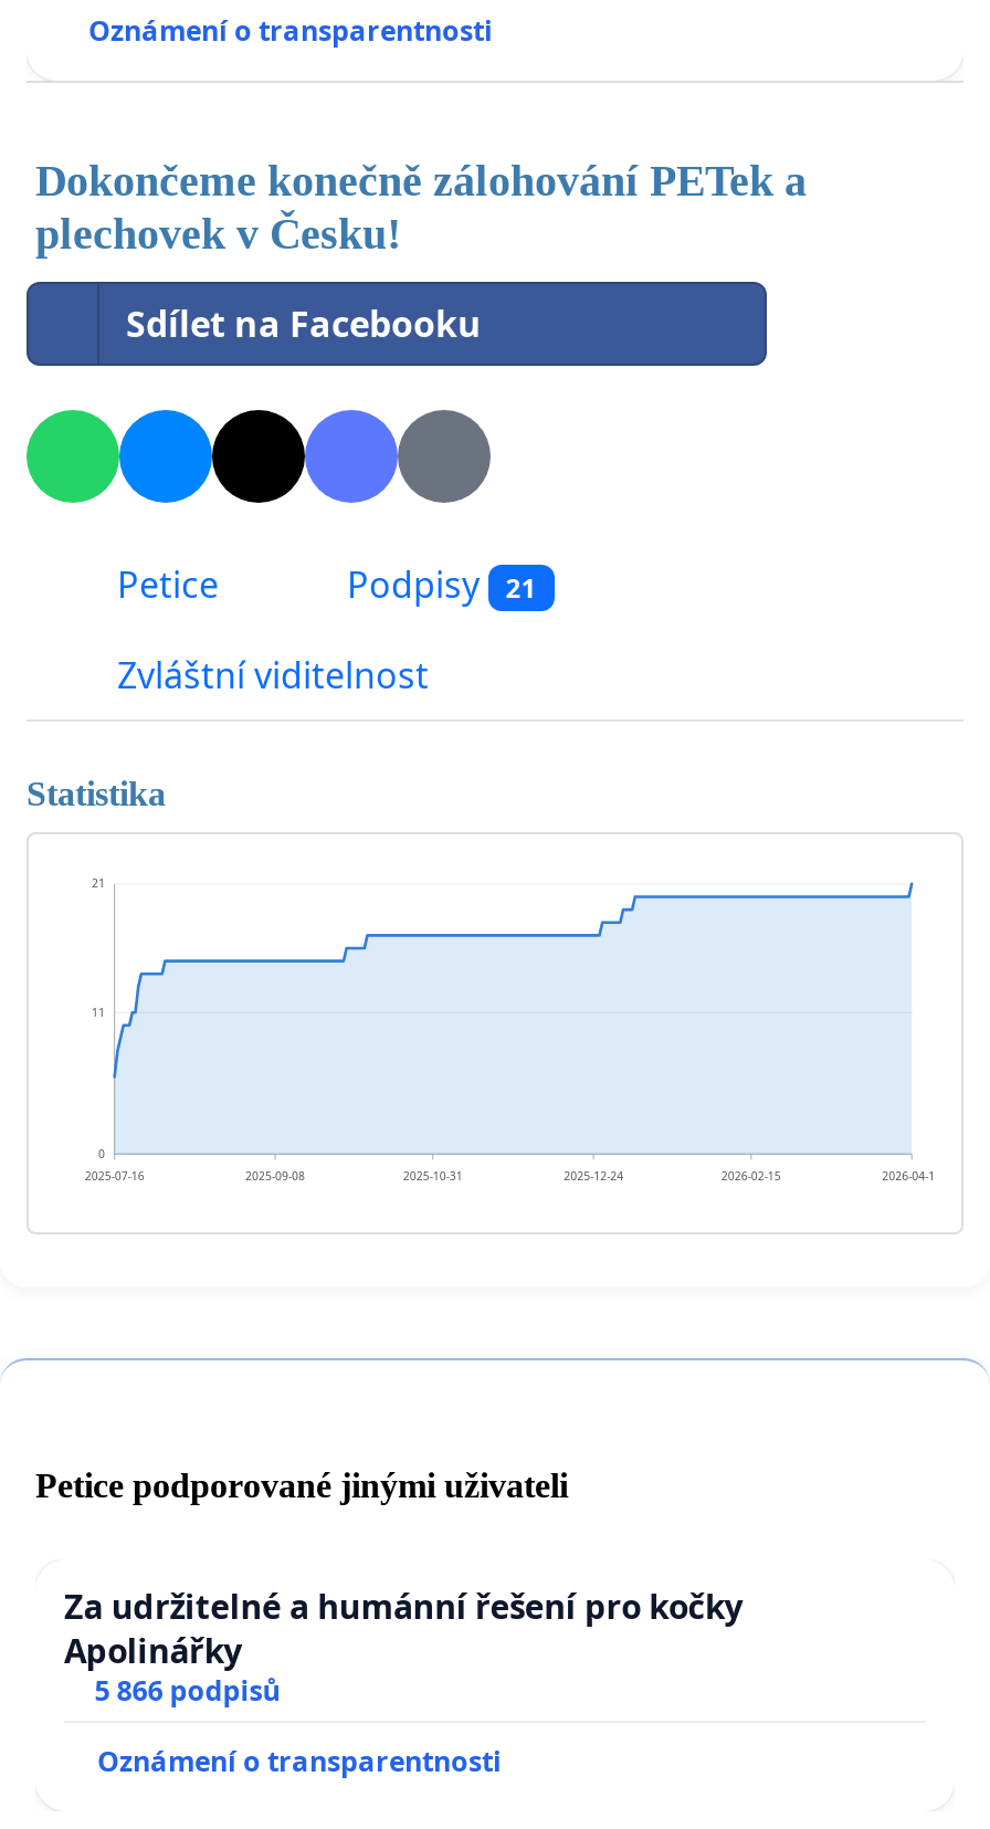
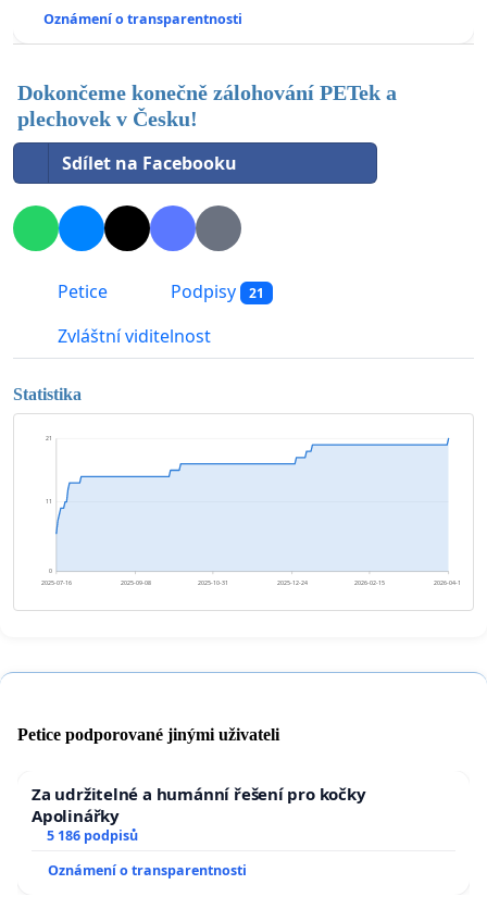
- 5 866 podpisů
+ 5 186 podpisů
